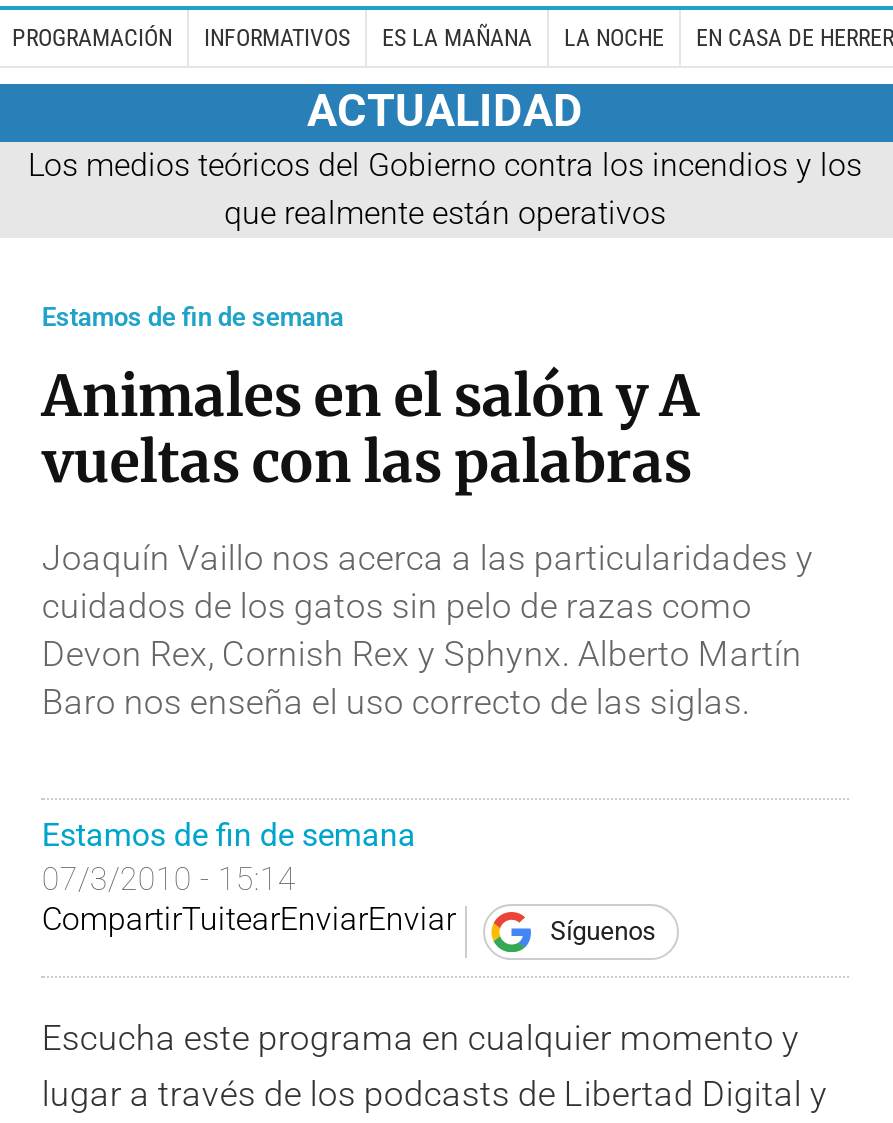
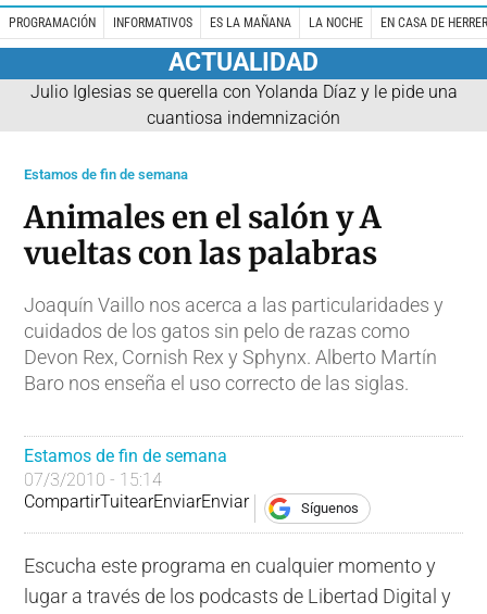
- Los medios teóricos del Gobierno contra los incendios y los
- que realmente están operativos
+ Julio Iglesias se querella con Yolanda Díaz y le pide una
+ cuantiosa indemnización
